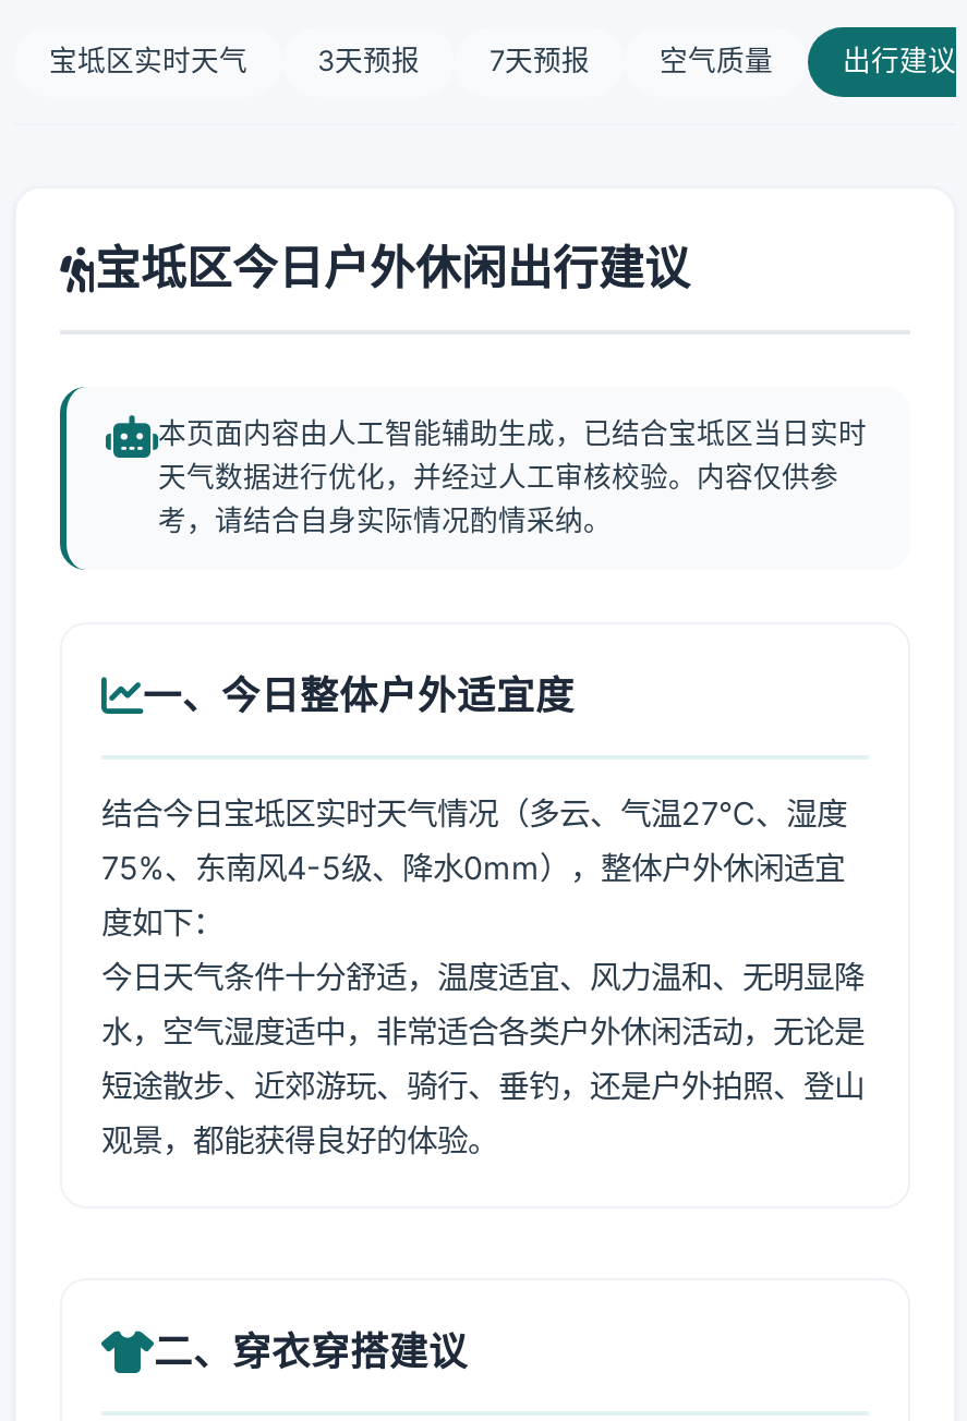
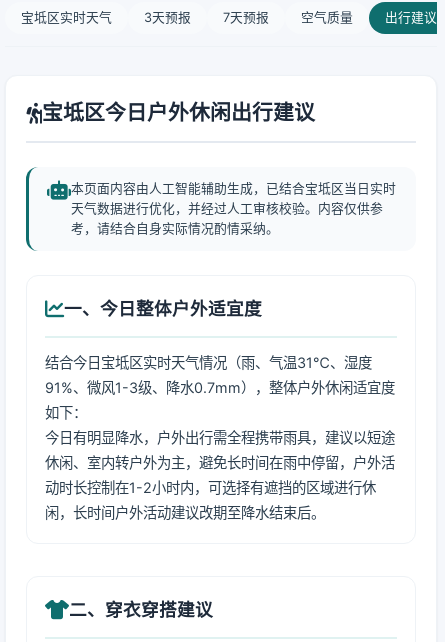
- 结合今日宝坻区实时天气情况（多云、气温27℃、湿度
+ 结合今日宝坻区实时天气情况（雨、气温31℃、湿度

- 75%、东南风4-5级、降水0mm），整体户外休闲适宜
+ 91%、微风1-3级、降水0.7mm），整体户外休闲适宜度

- 度如下：
+ 如下：

- 今日天气条件十分舒适，温度适宜、风力温和、无明显降
+ 今日有明显降水，户外出行需全程携带雨具，建议以短途

- 水，空气湿度适中，非常适合各类户外休闲活动，无论是
+ 休闲、室内转户外为主，避免长时间在雨中停留，户外活

- 短途散步、近郊游玩、骑行、垂钓，还是户外拍照、登山
+ 动时长控制在1-2小时内，可选择有遮挡的区域进行休

- 观景，都能获得良好的体验。
+ 闲，长时间户外活动建议改期至降水结束后。
